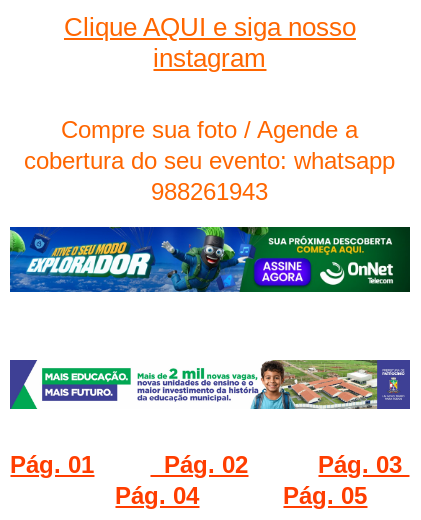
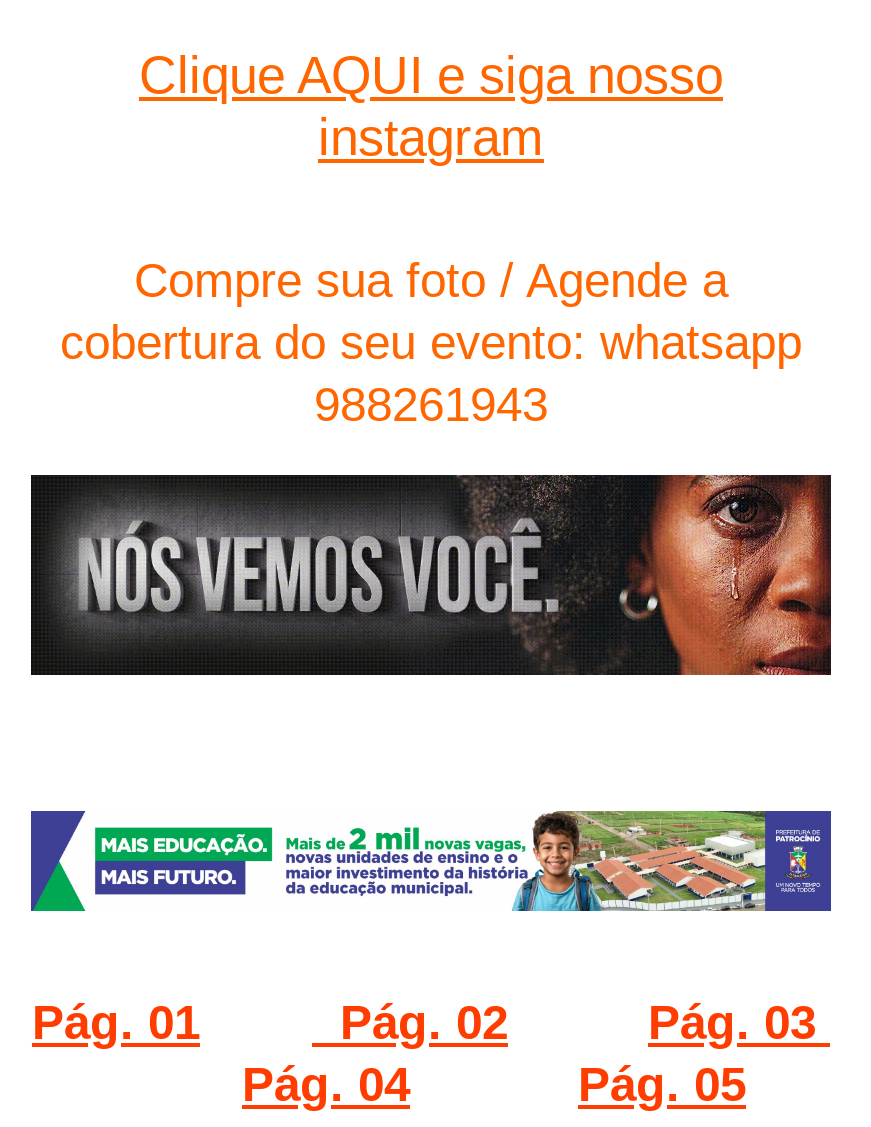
- [image]
+ [image]
